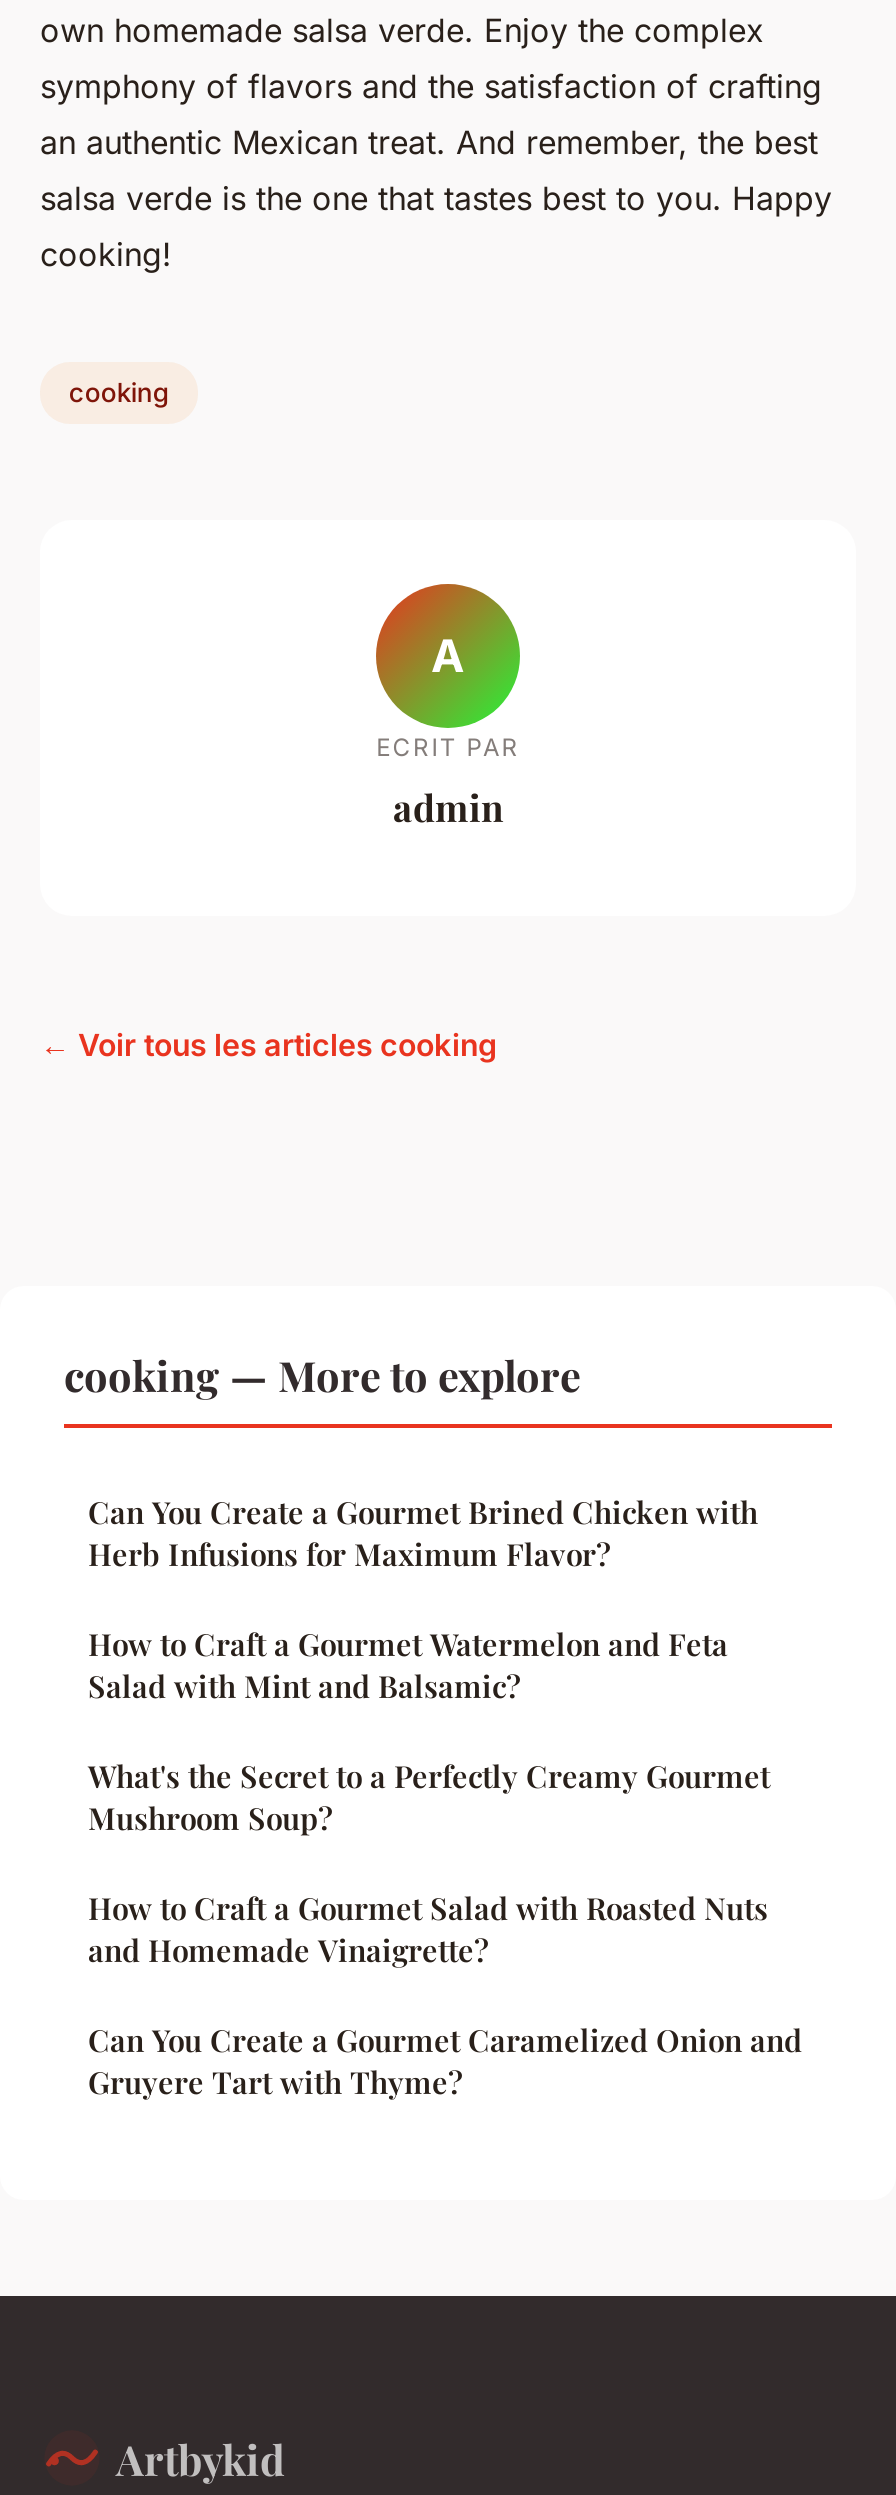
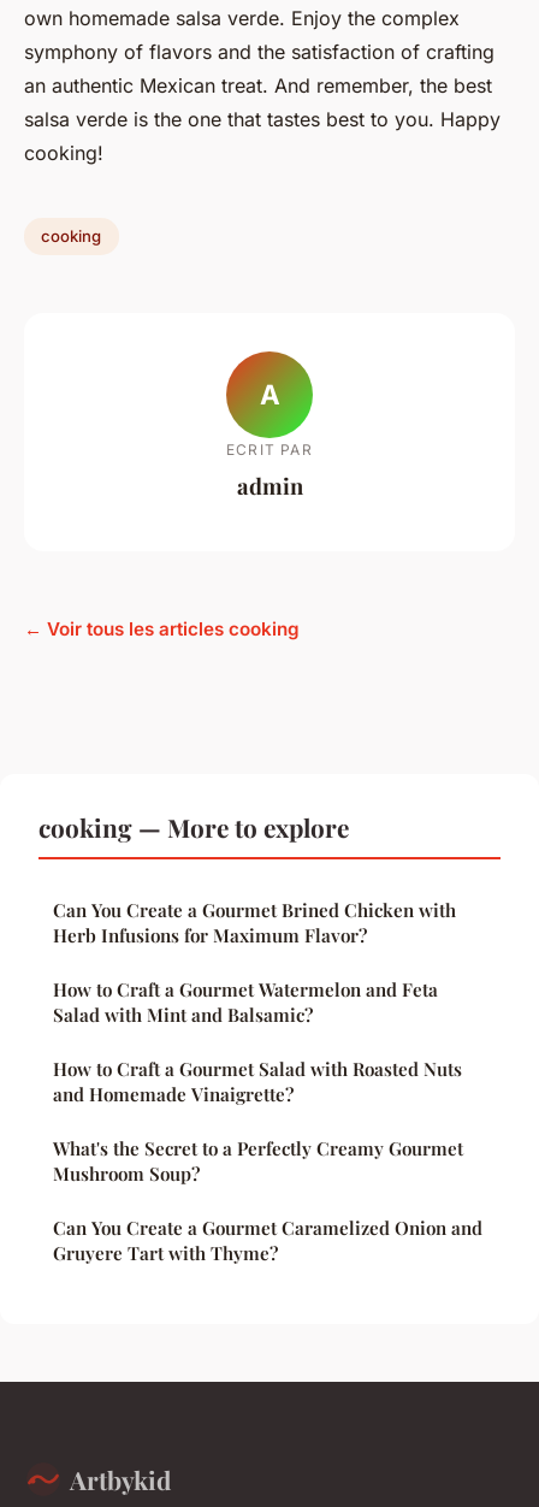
moved down: What's the Secret to a Perfectly Creamy Gourmet | Mushroom Soup?

moved up: How to Craft a Gourmet Salad with Roasted Nuts | and Homemade Vinaigrette?
